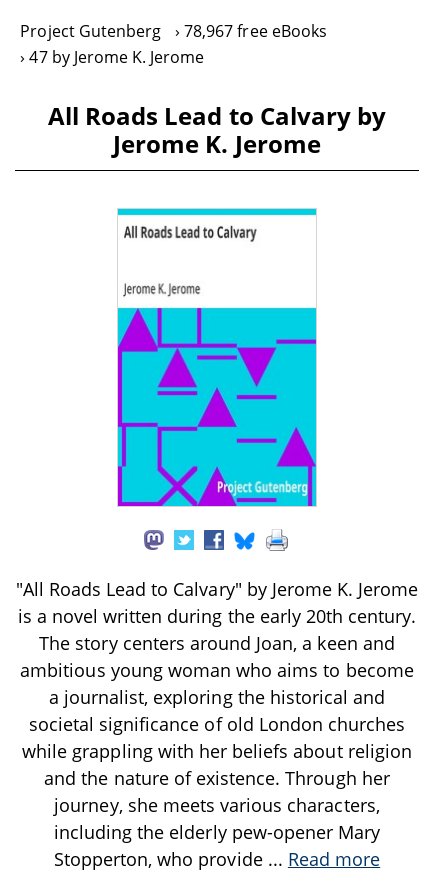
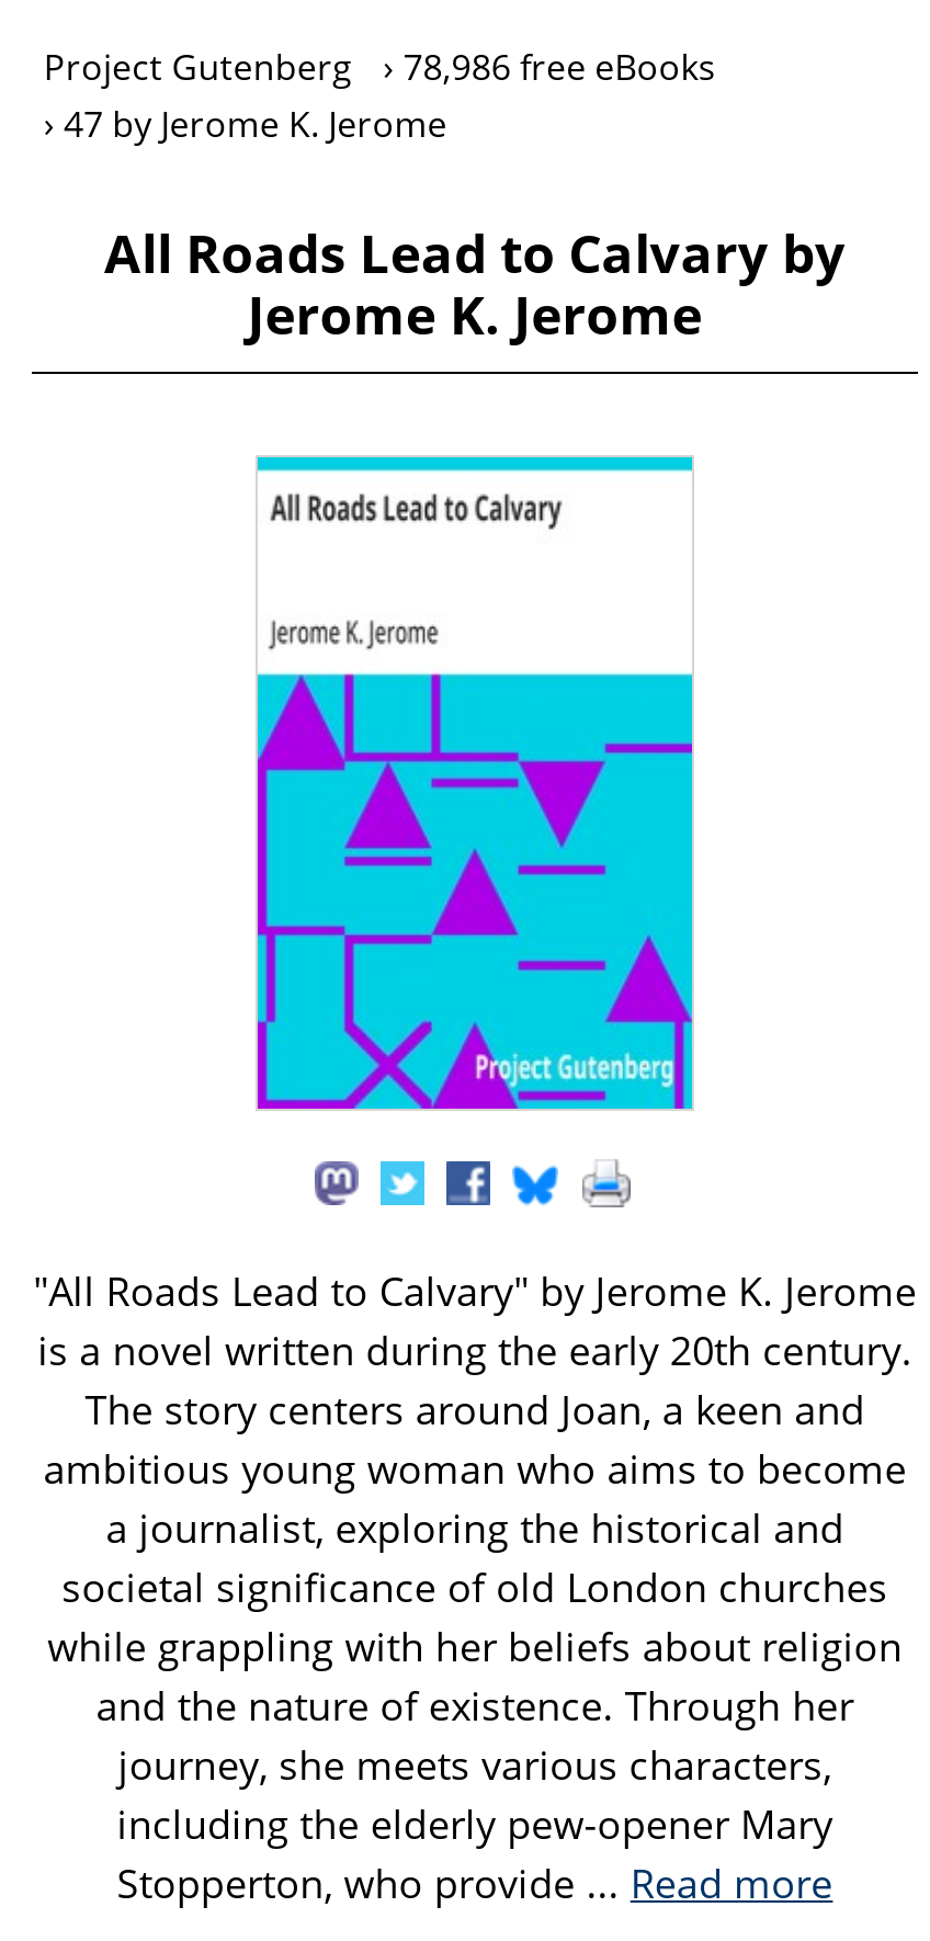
- Project Gutenberg 78,967 free eBooks
+ Project Gutenberg 78,986 free eBooks
